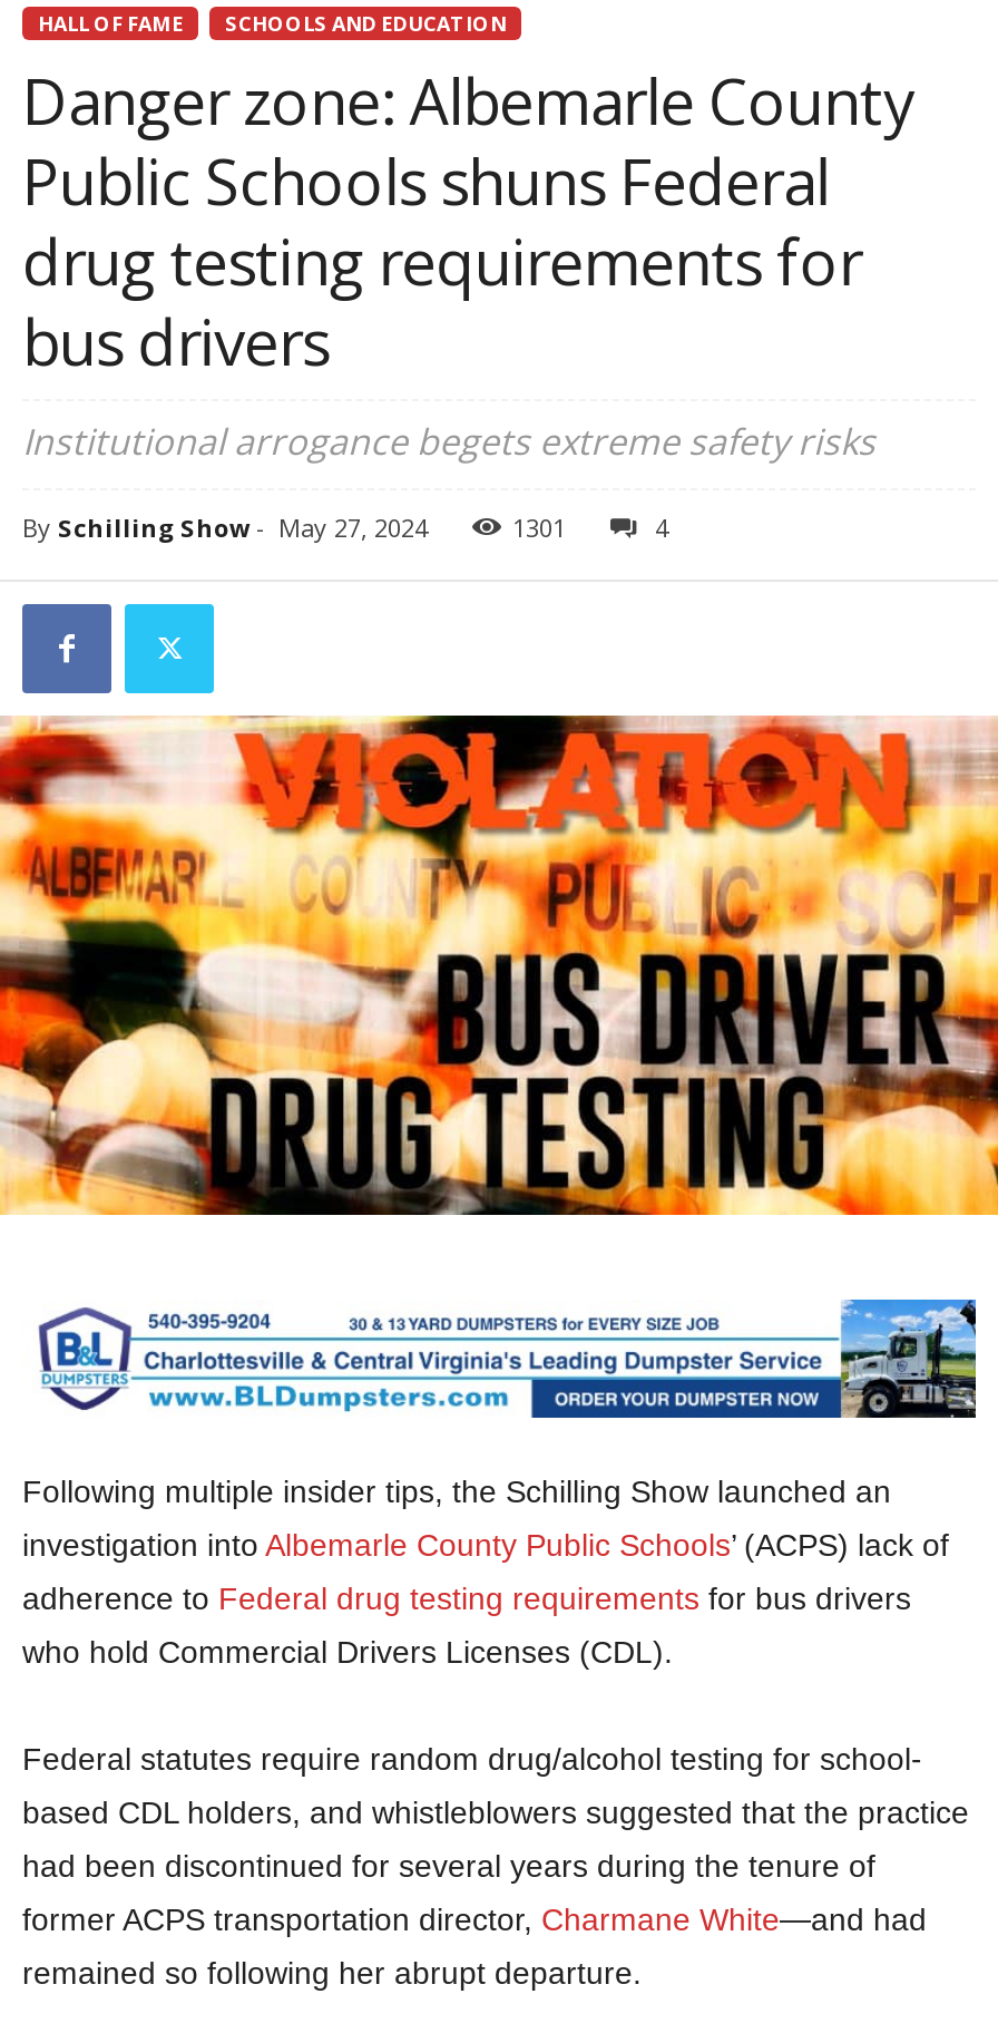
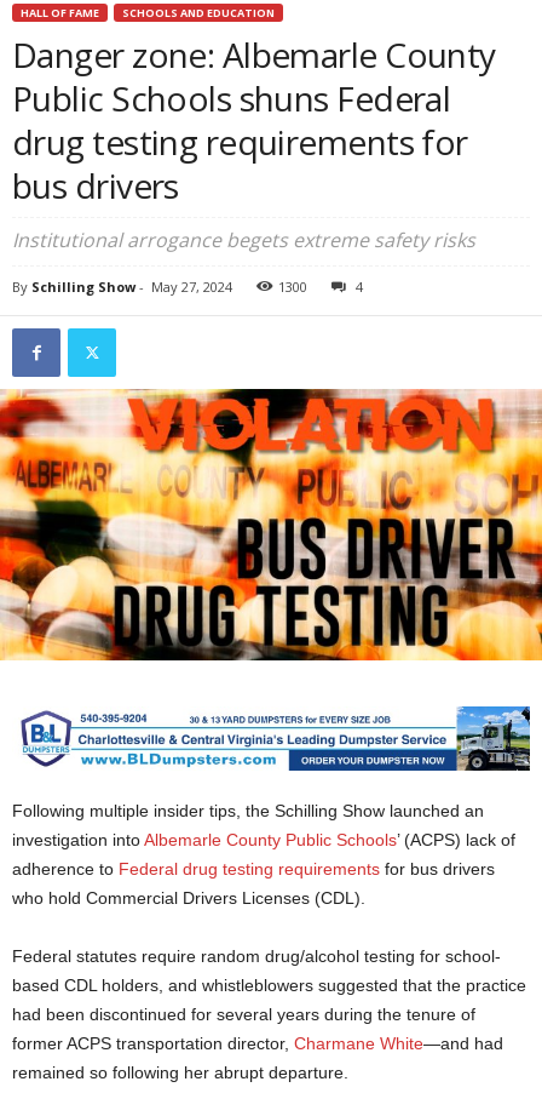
- 1301
+ 1300
